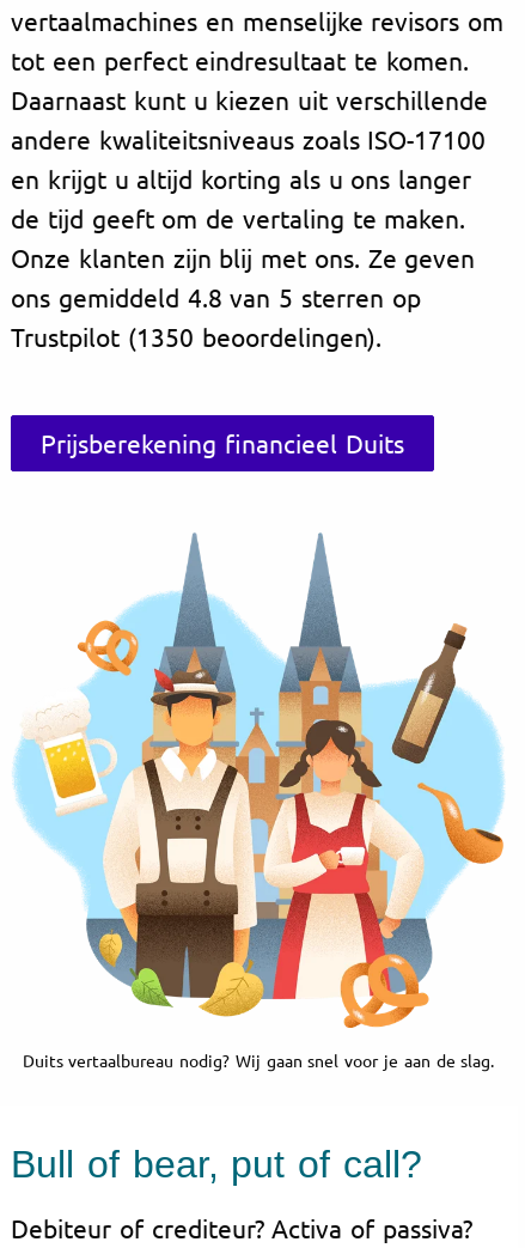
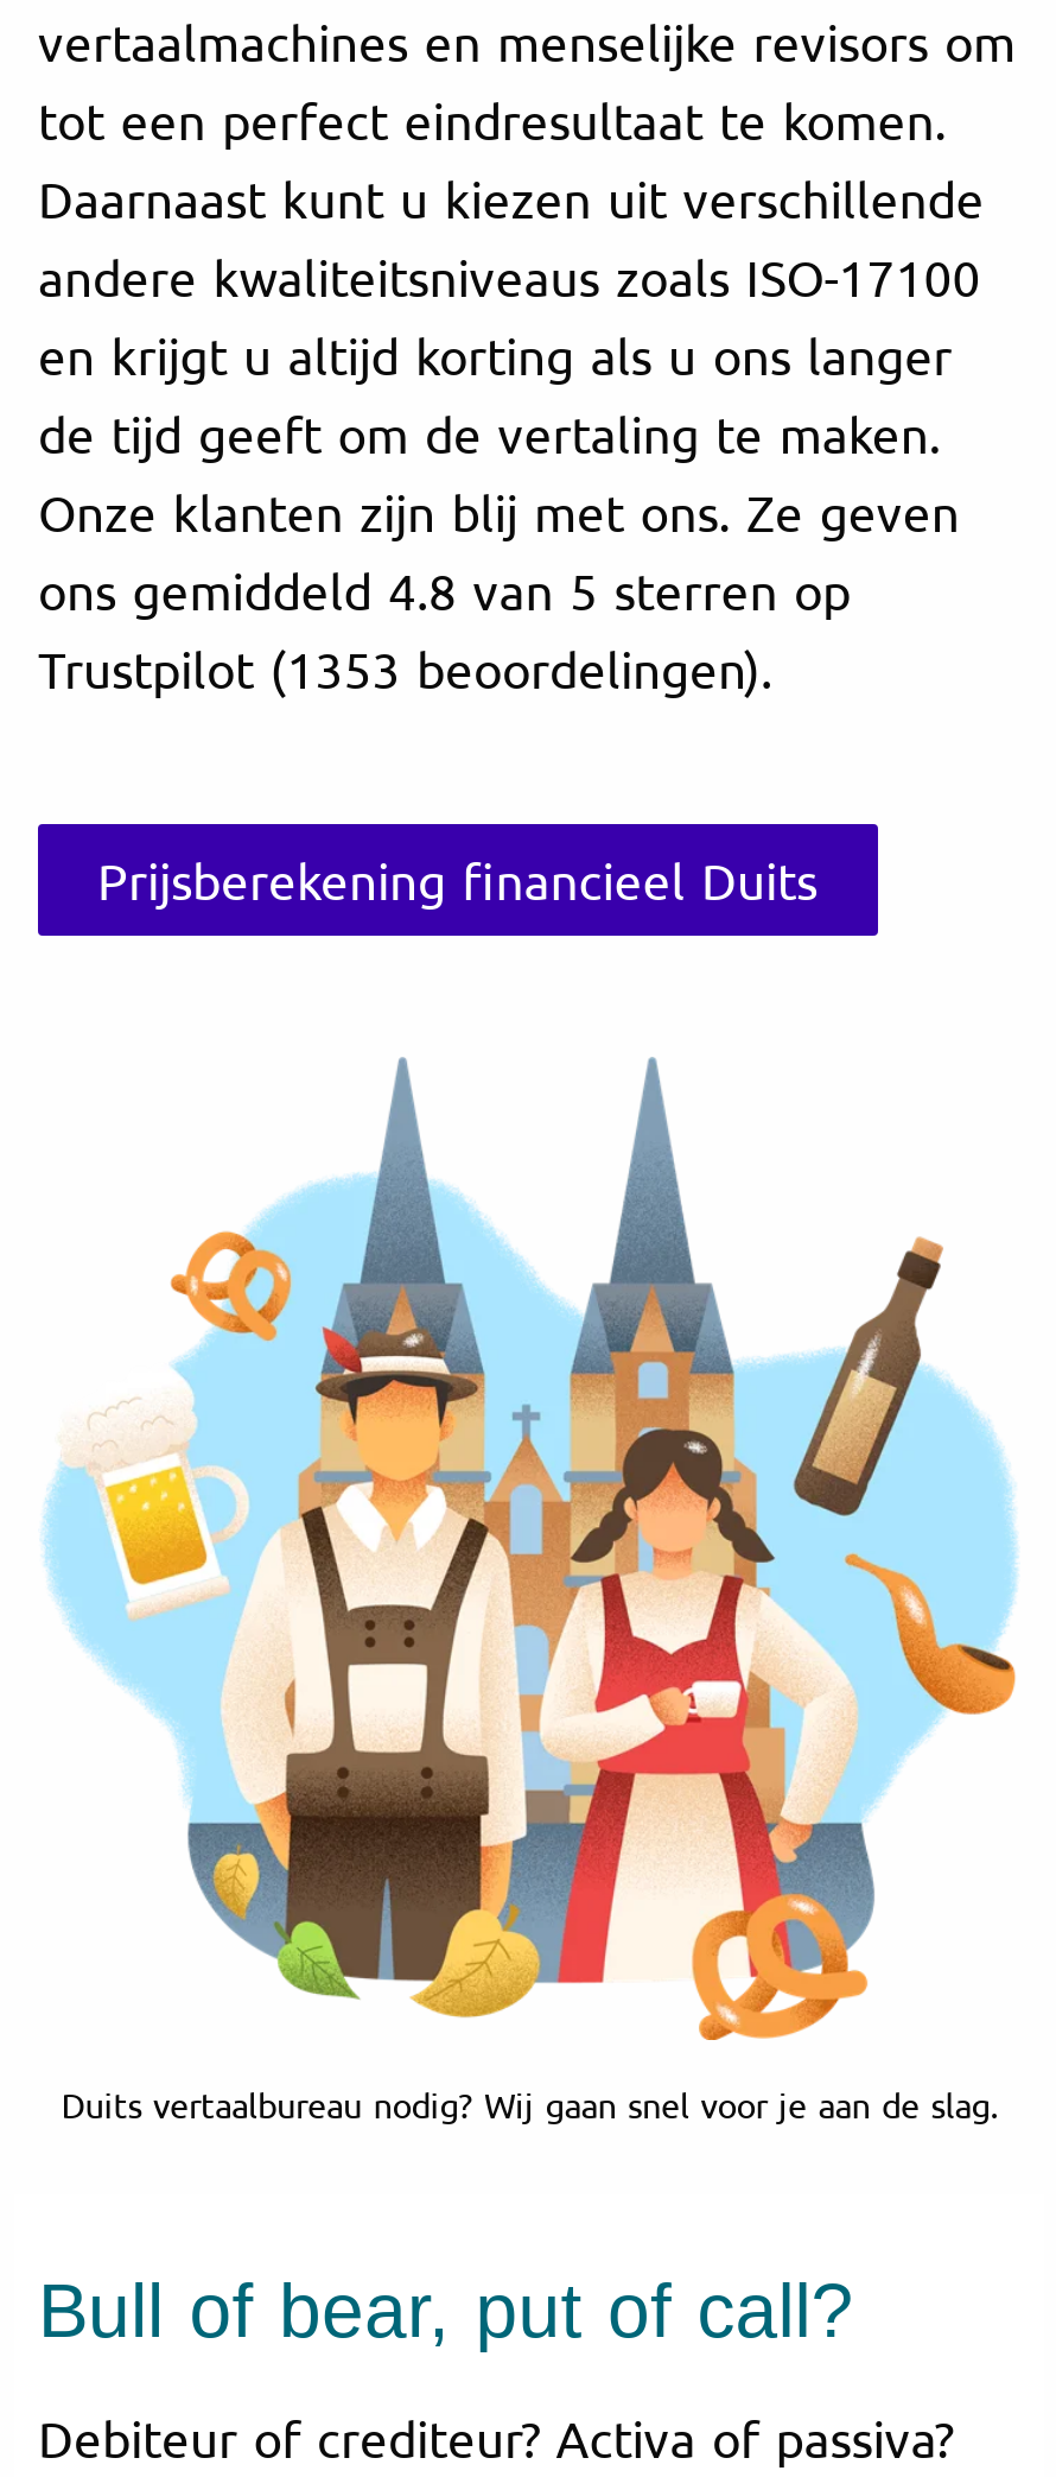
- Trustpilot (1350 beoordelingen).
+ Trustpilot (1353 beoordelingen).
